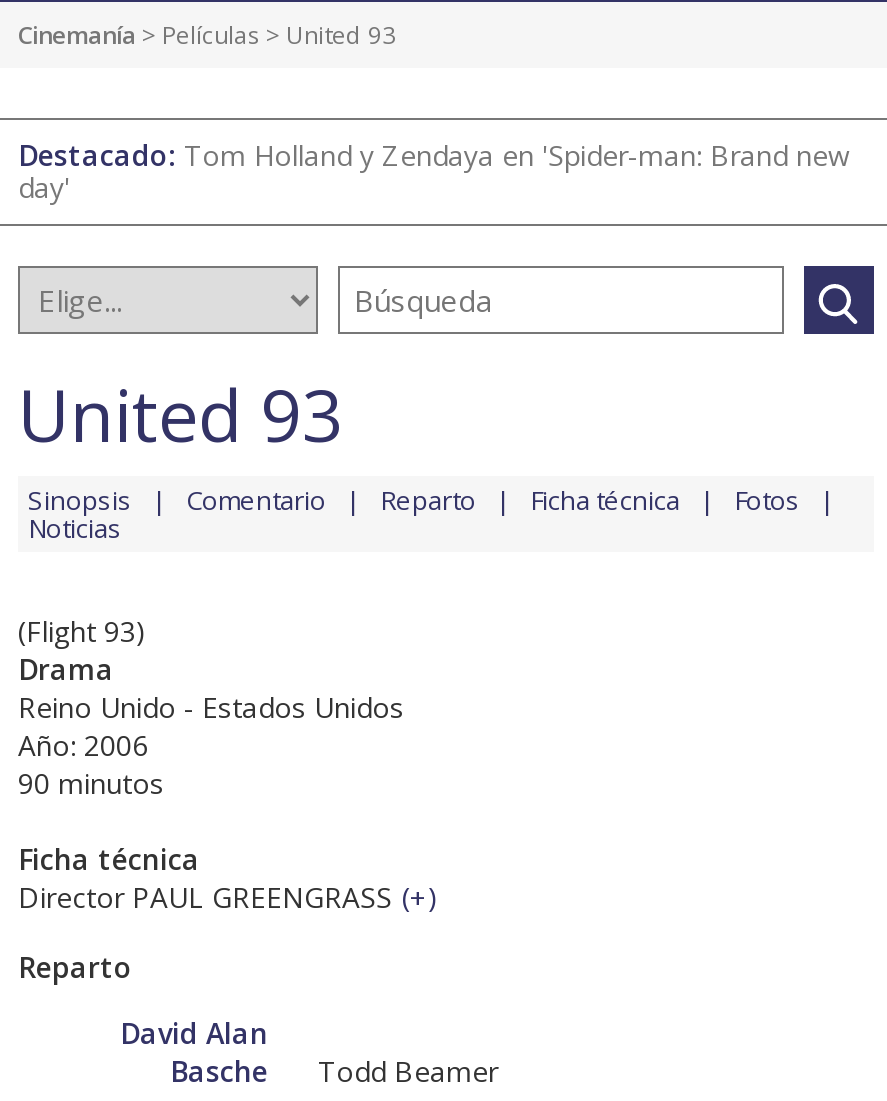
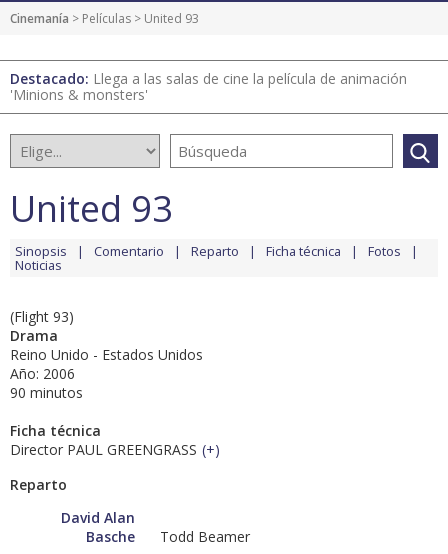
- Destacado: Tom Holland y Zendaya en 'Spider-man: Brand new
- day'
+ Destacado: Llega a las salas de cine la película de animación
+ 'Minions & monsters'
